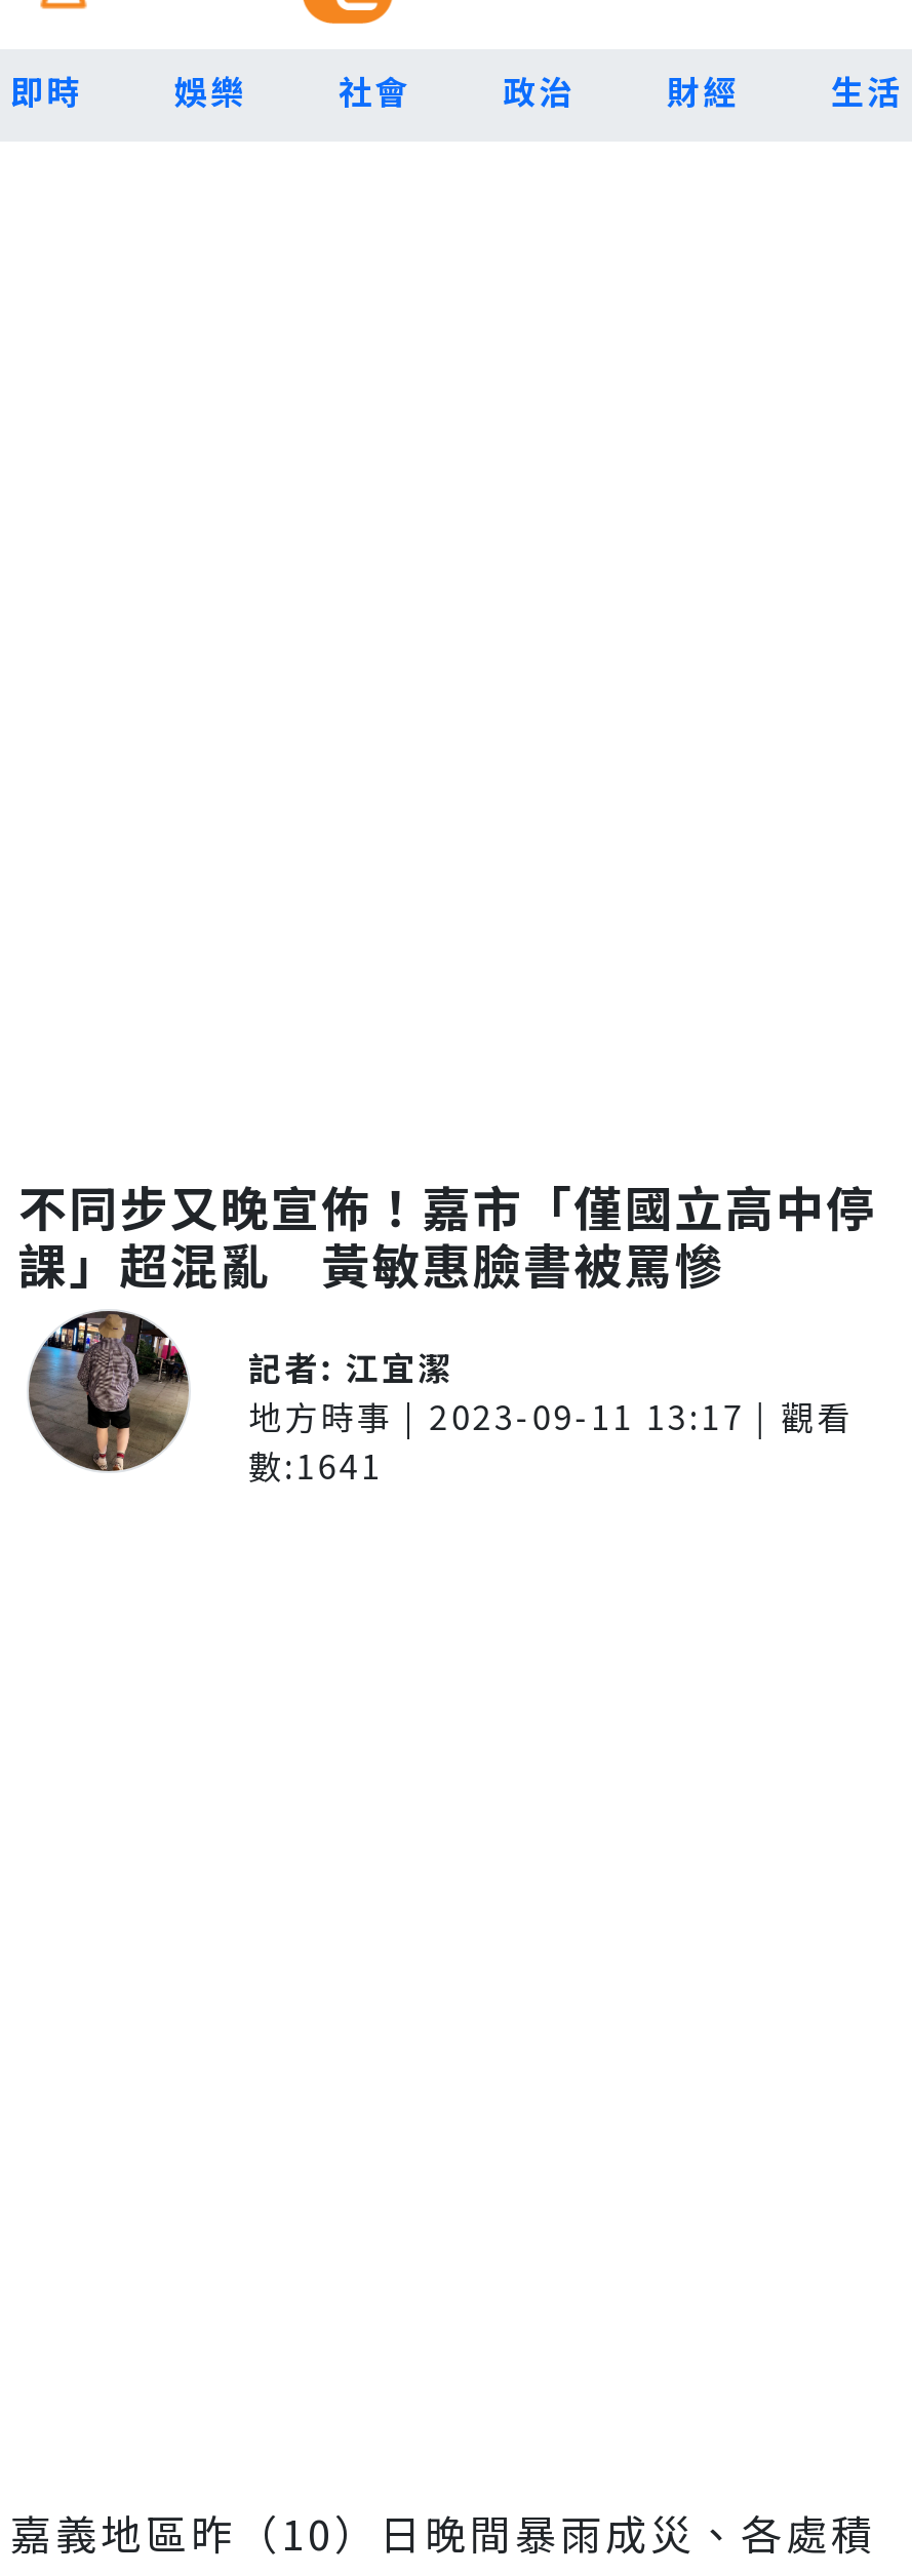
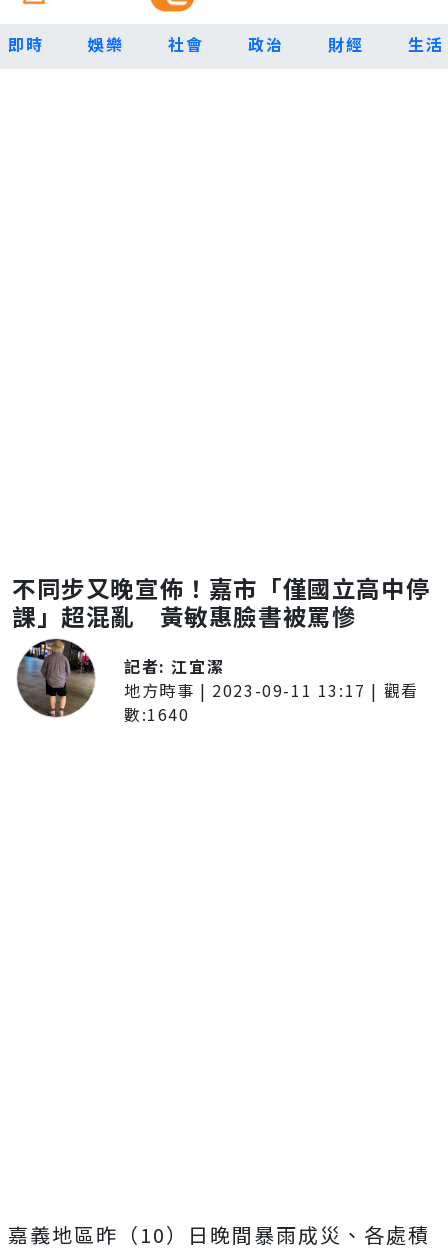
- 數:1641
+ 數:1640
